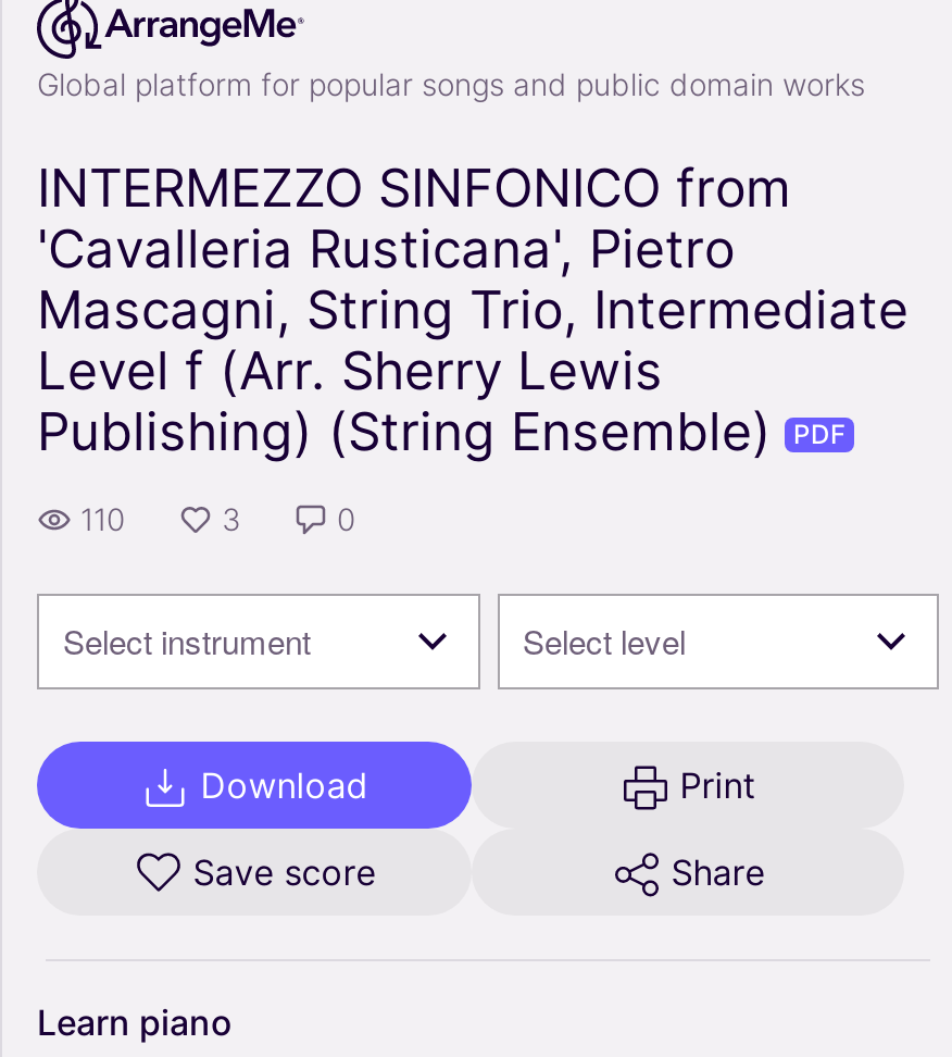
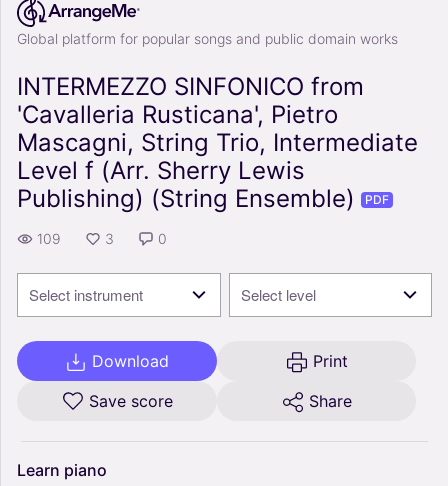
- 110
+ 109
